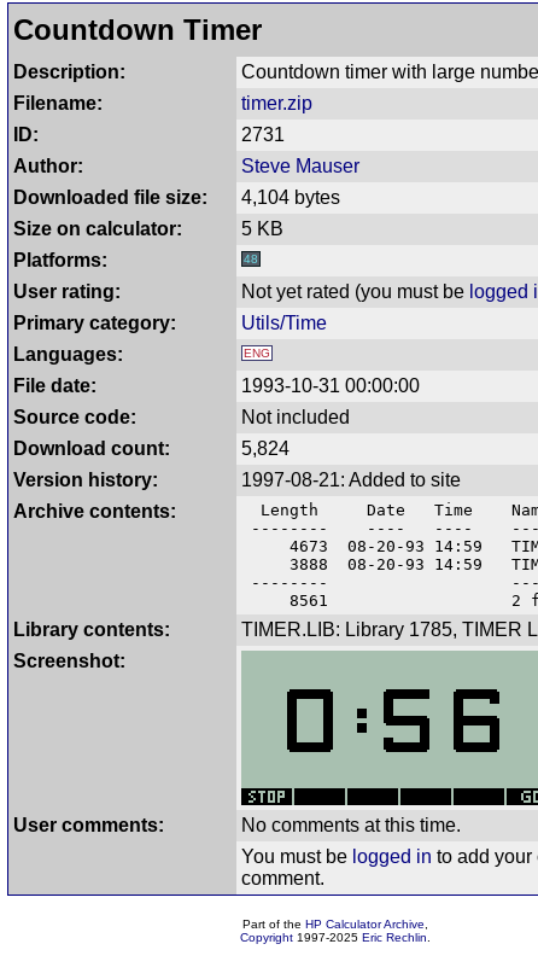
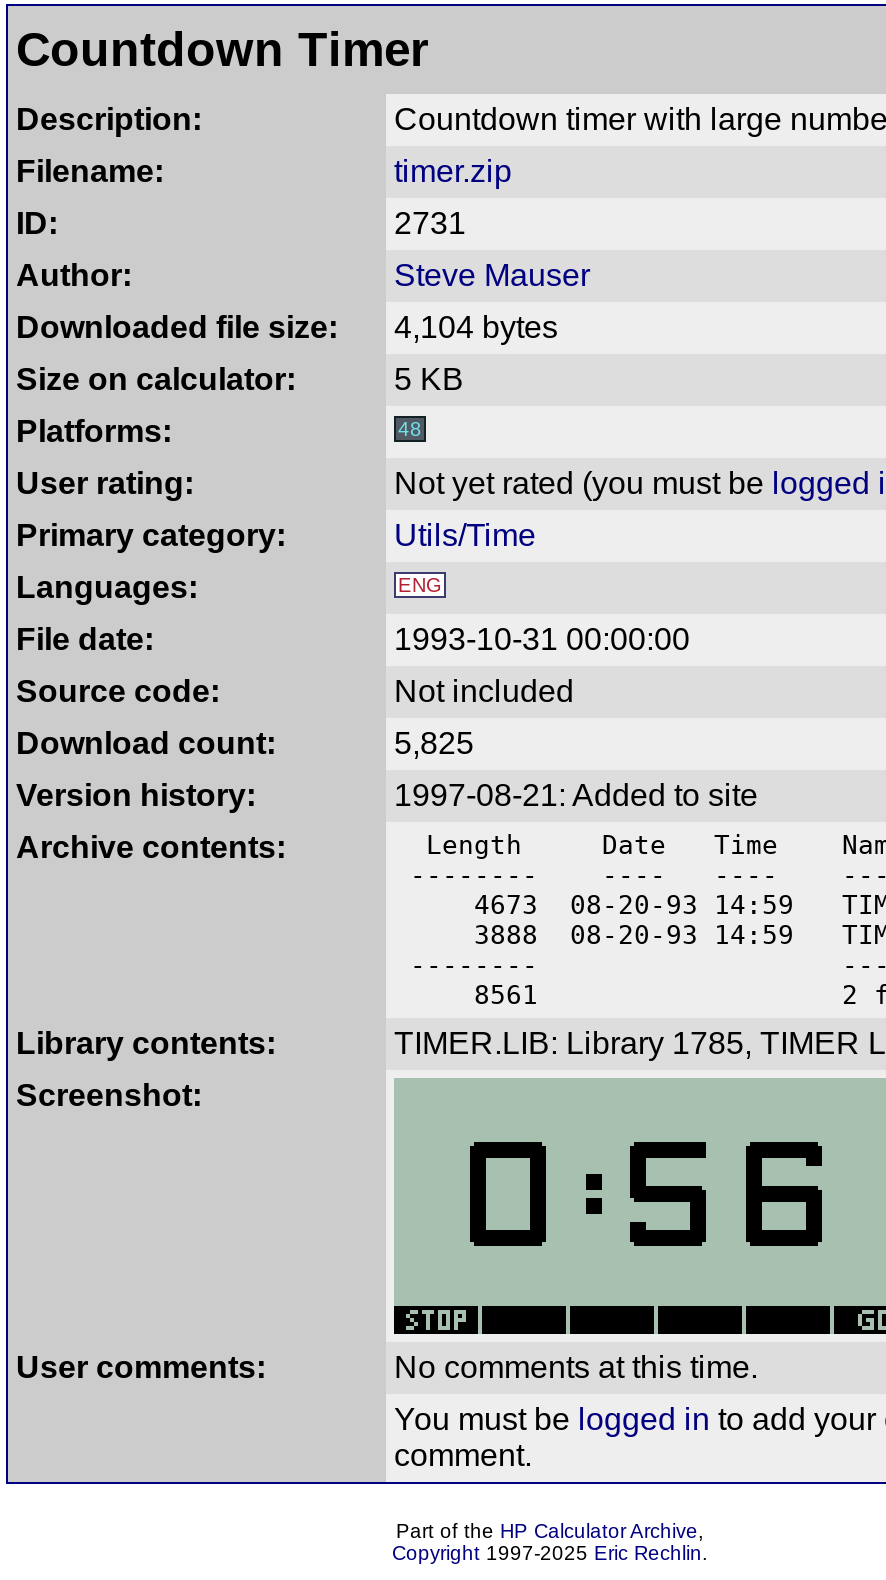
- 5,824
+ 5,825
